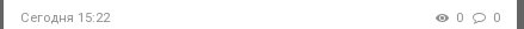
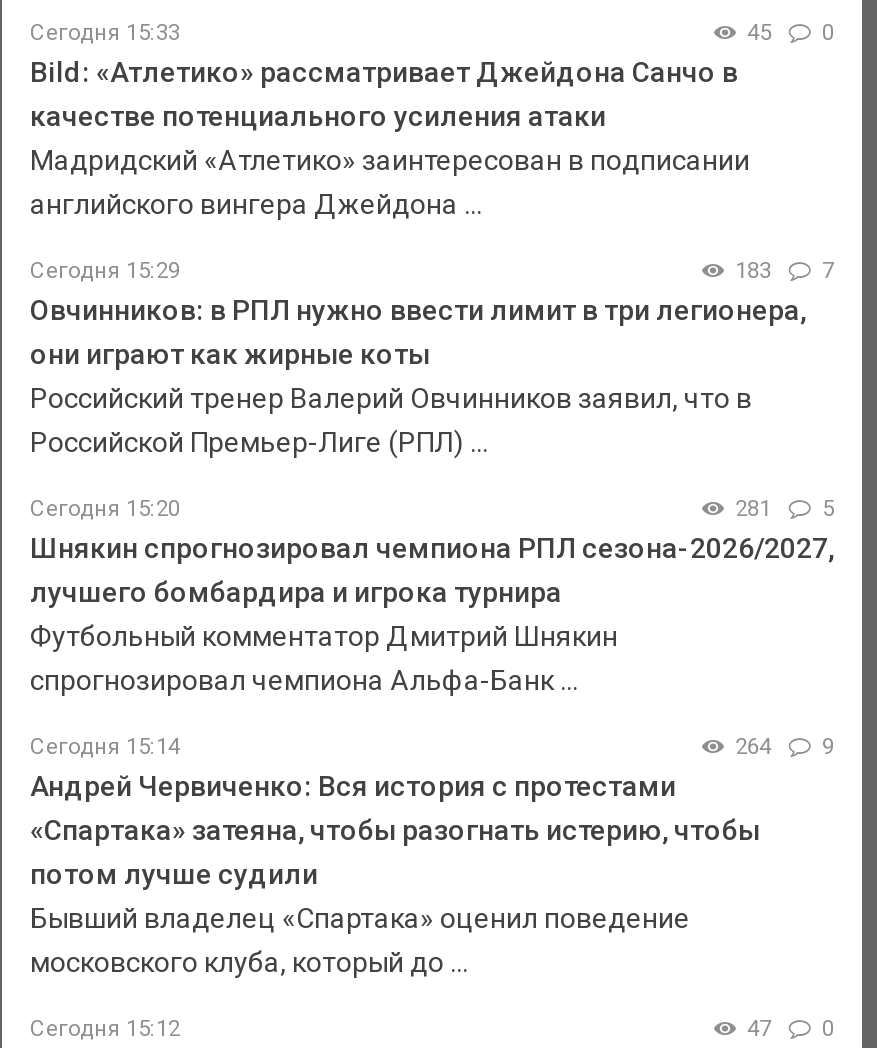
- Сегодня 15:22
+ Сегодня 15:33
+ 45

+ Bild: «Атлетико» рассматривает Джейдона Санчо в
+ качестве потенциального усиления атаки
+ Мадридский «Атлетико» заинтересован в подписании
+ английского вингера Джейдона ...
+ Сегодня 15:29
+ 183
+ 7
+ Овчинников: в РПЛ нужно ввести лимит в три легионера,
+ они играют как жирные коты
+ Российский тренер Валерий Овчинников заявил, что в
+ Российской Премьер-Лиге (РПЛ) ...
+ Сегодня 15:20
+ 281
+ 5
+ Шнякин спрогнозировал чемпиона РПЛ сезона-2026/2027,
+ лучшего бомбардира и игрока турнира
+ Футбольный комментатор Дмитрий Шнякин
+ спрогнозировал чемпиона Альфа-Банк ...
+ Сегодня 15:14
+ 264
+ 9
+ Андрей Червиченко: Вся история с протестами
+ «Спартака» затеяна, чтобы разогнать истерию, чтобы
+ потом лучше судили
+ Бывший владелец «Спартака» оценил поведение
+ московского клуба, который до ...
+ Сегодня 15:12
+ 47
